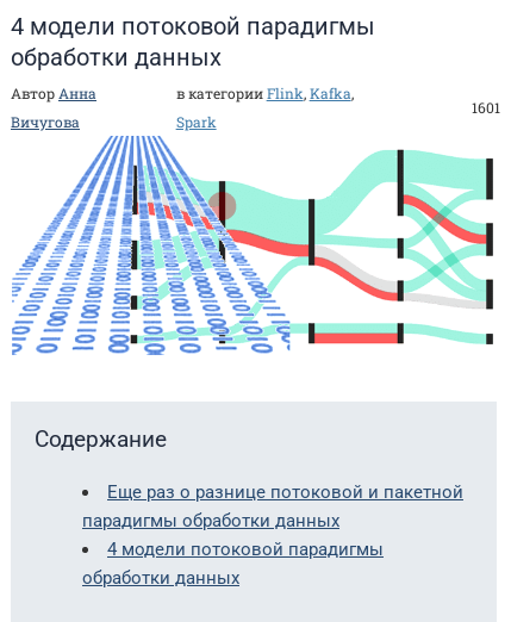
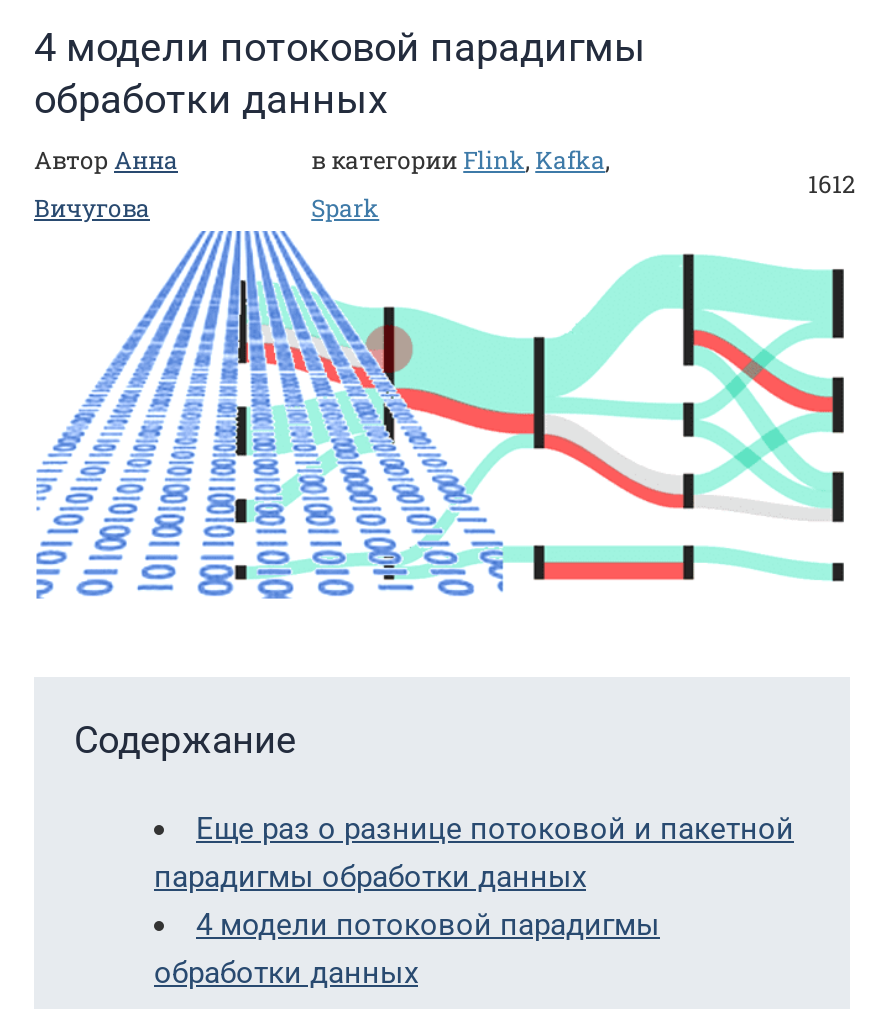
- 1601
+ 1612
